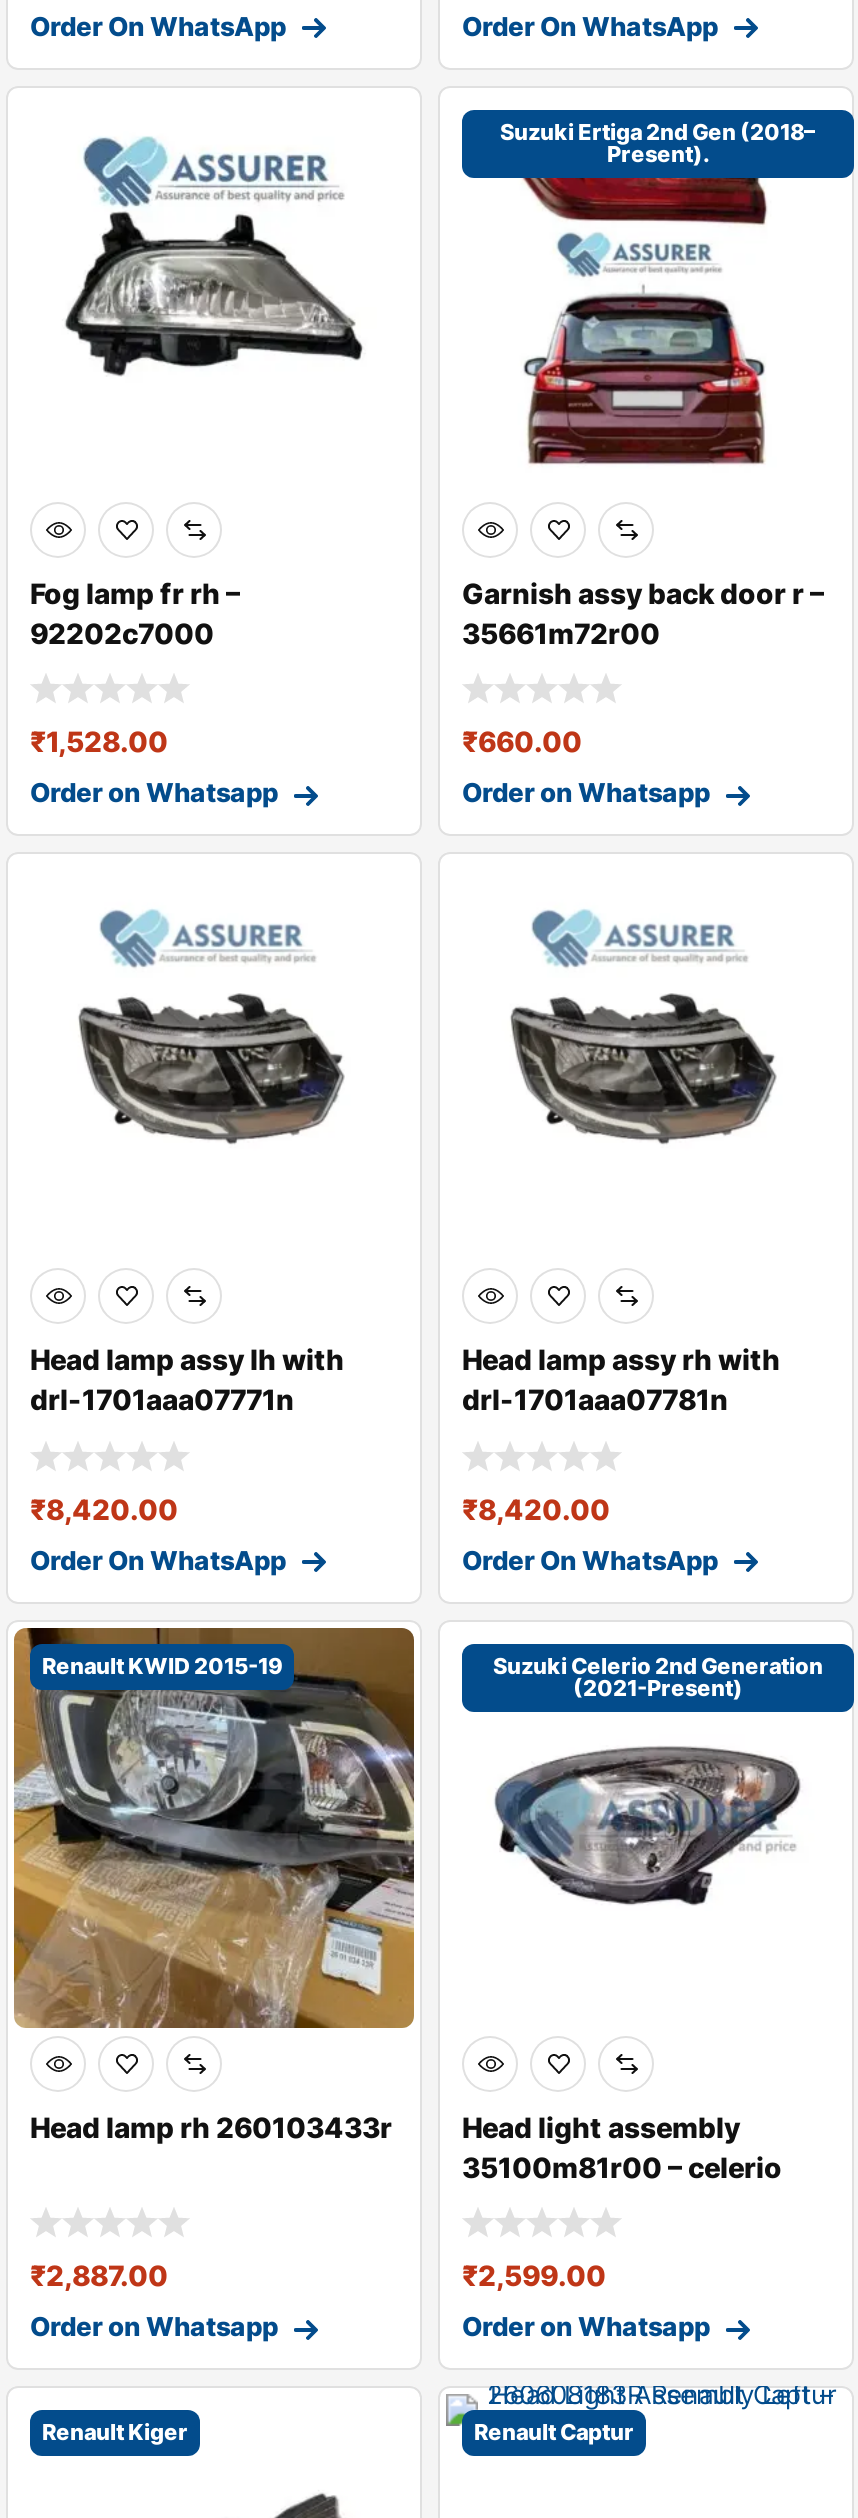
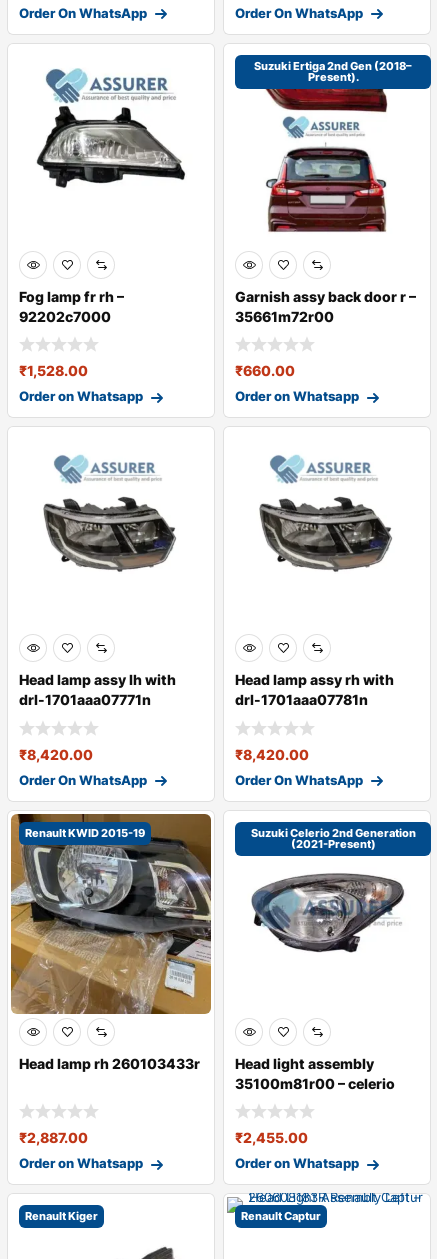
- ₹2,599.00
+ ₹2,455.00
